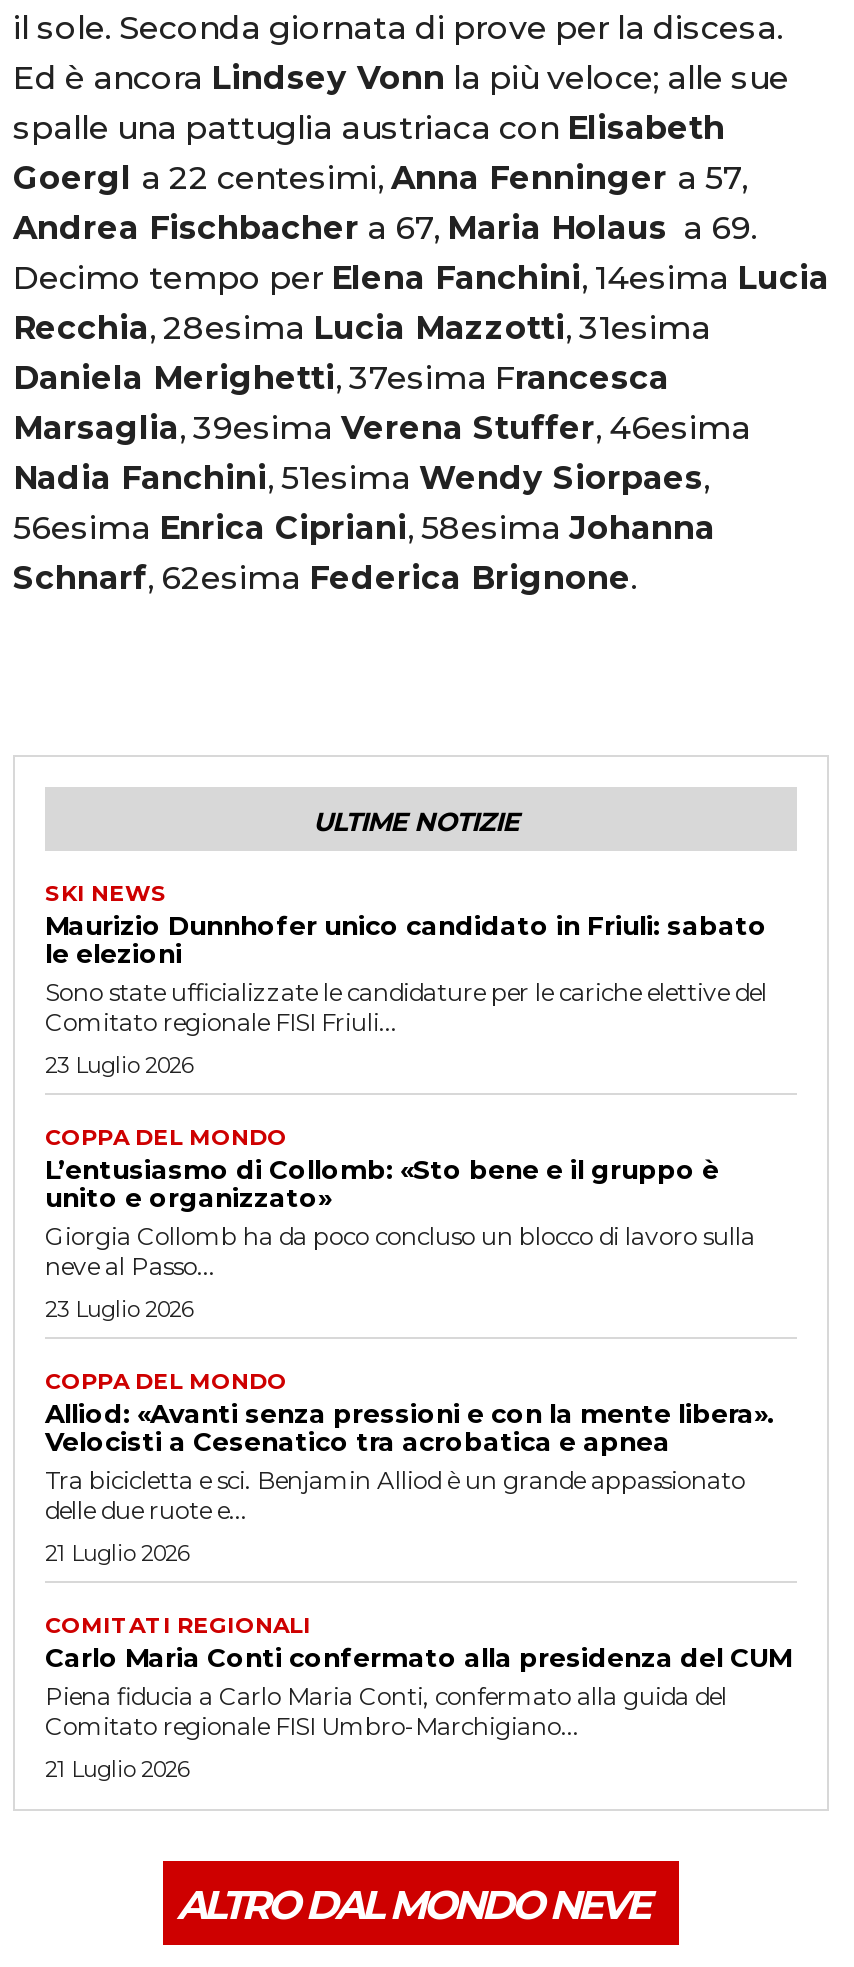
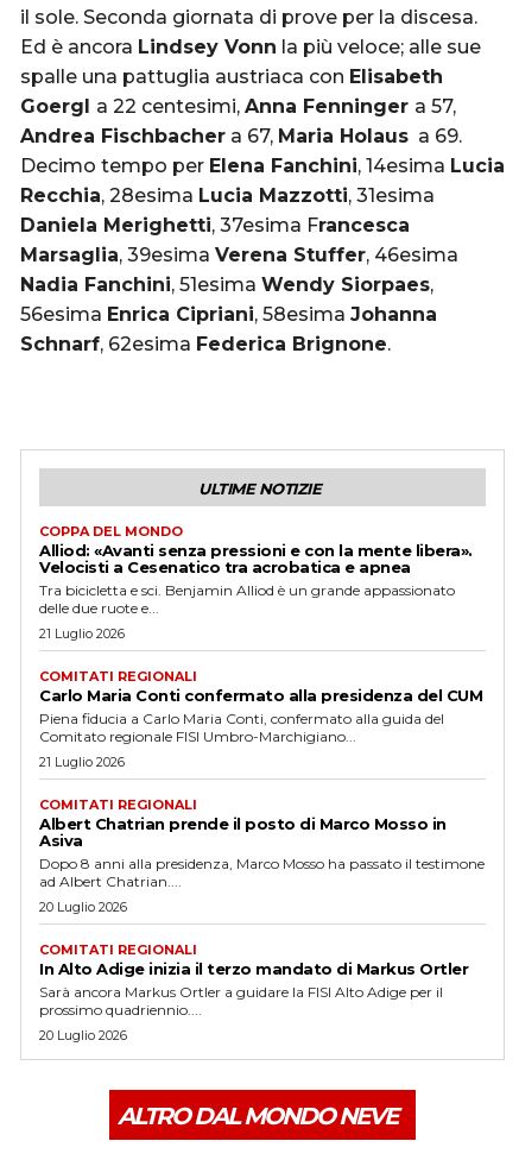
- SKI NEWS
- Maurizio Dunnhofer unico candidato in Friuli: sabato
- le elezioni
- Sono state ufficializzate le candidature per le cariche elettive del
- Comitato regionale FISI Friuli...
- 23 Luglio 2026
- COPPA DEL MONDO
- L’entusiasmo di Collomb: «Sto bene e il gruppo è
- unito e organizzato»
- Giorgia Collomb ha da poco concluso un blocco di lavoro sulla
- neve al Passo...
- 23 Luglio 2026

moved up: COPPA DEL MONDO | Alliod: «Avanti senza pressioni e con la mente libera». | Velocisti a Cesenatico tra acrobatica e apnea | ... | Comitato regionale FISI Umbro-Marchigiano... | 21 Luglio 2026

+ COMITATI REGIONALI
+ Albert Chatrian prende il posto di Marco Mosso in
+ Asiva
+ Dopo 8 anni alla presidenza, Marco Mosso ha passato il testimone
+ ad Albert Chatrian....
+ 20 Luglio 2026
+ COMITATI REGIONALI
+ In Alto Adige inizia il terzo mandato di Markus Ortler
+ Sarà ancora Markus Ortler a guidare la FISI Alto Adige per il
+ prossimo quadriennio....
+ 20 Luglio 2026
